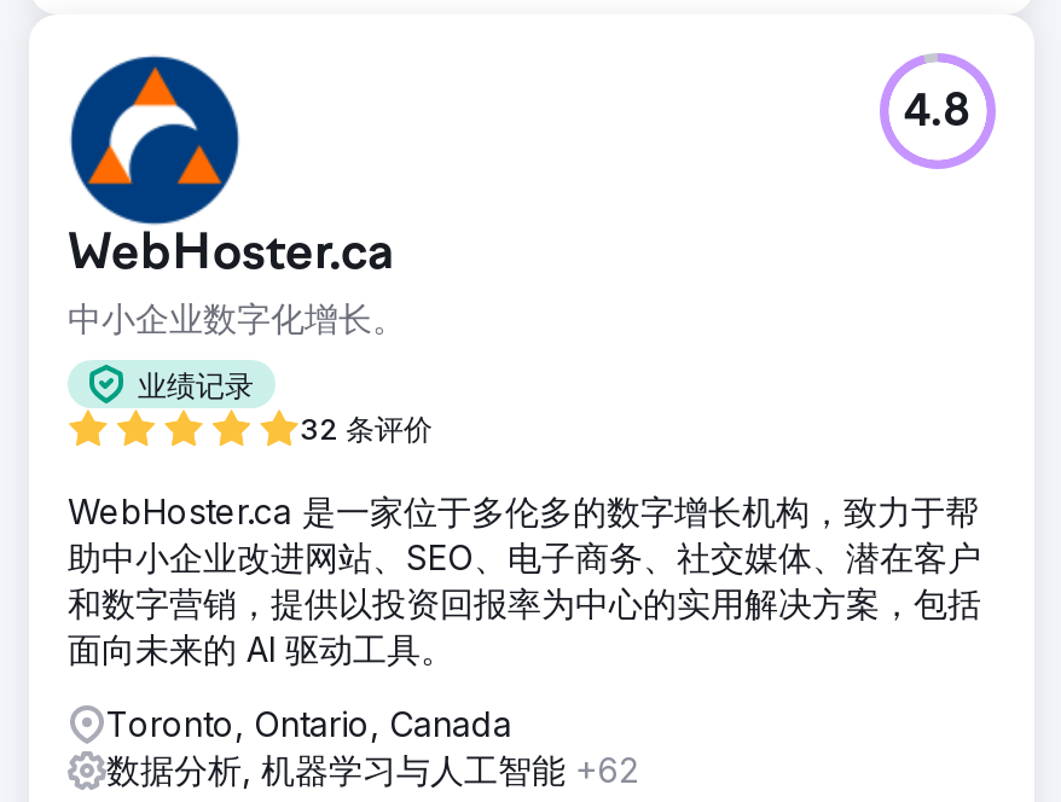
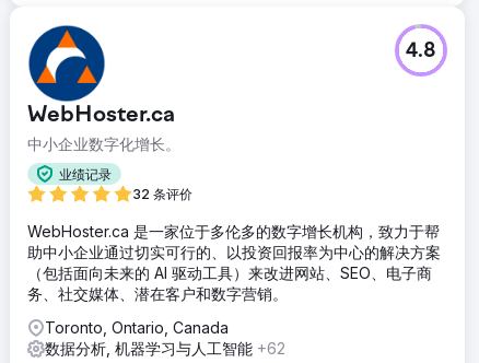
- 助中小企业改进网站、SEO、电子商务、社交媒体、潜在客户
- 和数字营销，提供以投资回报率为中心的实用解决方案，包括
- 面向未来的 AI 驱动工具。
+ 助中小企业通过切实可行的、以投资回报率为中心的解决方案
+ （包括面向未来的 AI 驱动工具）来改进网站、SEO、电子商
+ 务、社交媒体、潜在客户和数字营销。
